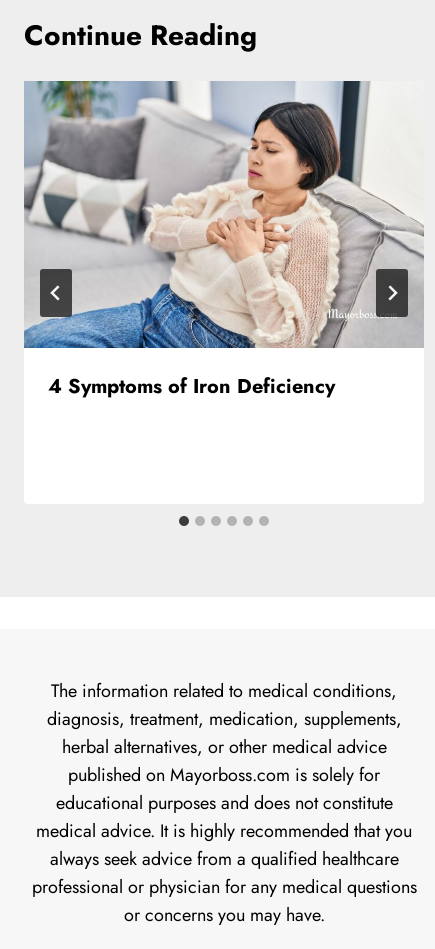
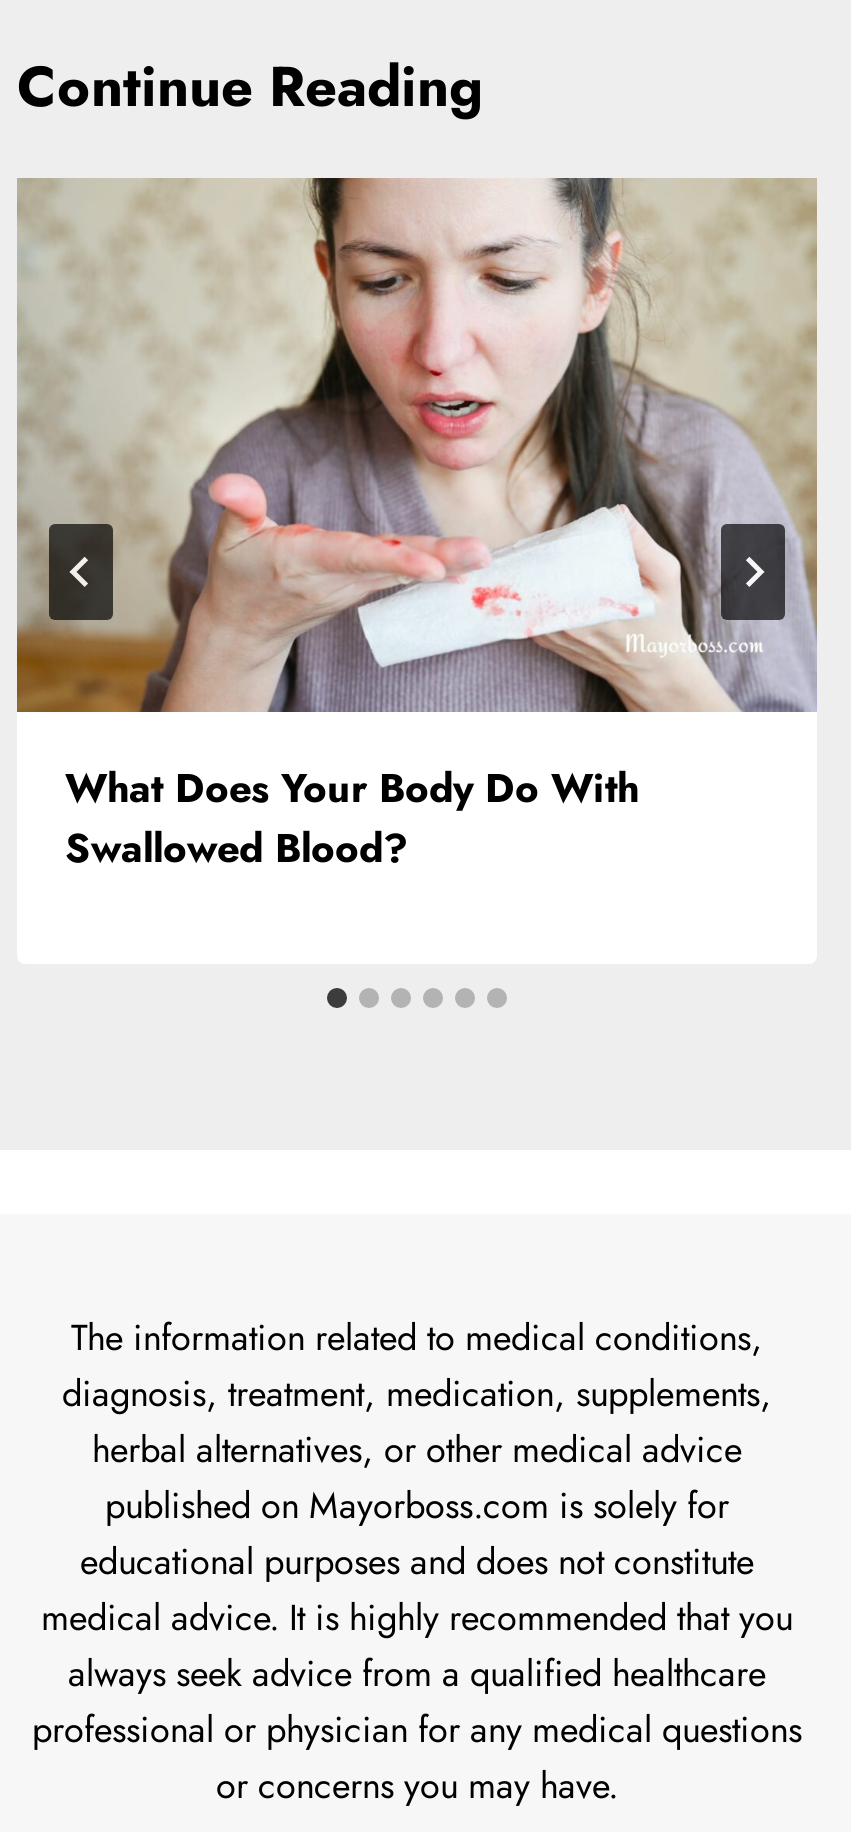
- [image]
- 4 Symptoms of Iron Deficiency
+ [image]
+ What Does Your Body Do With
+ Swallowed Blood?
